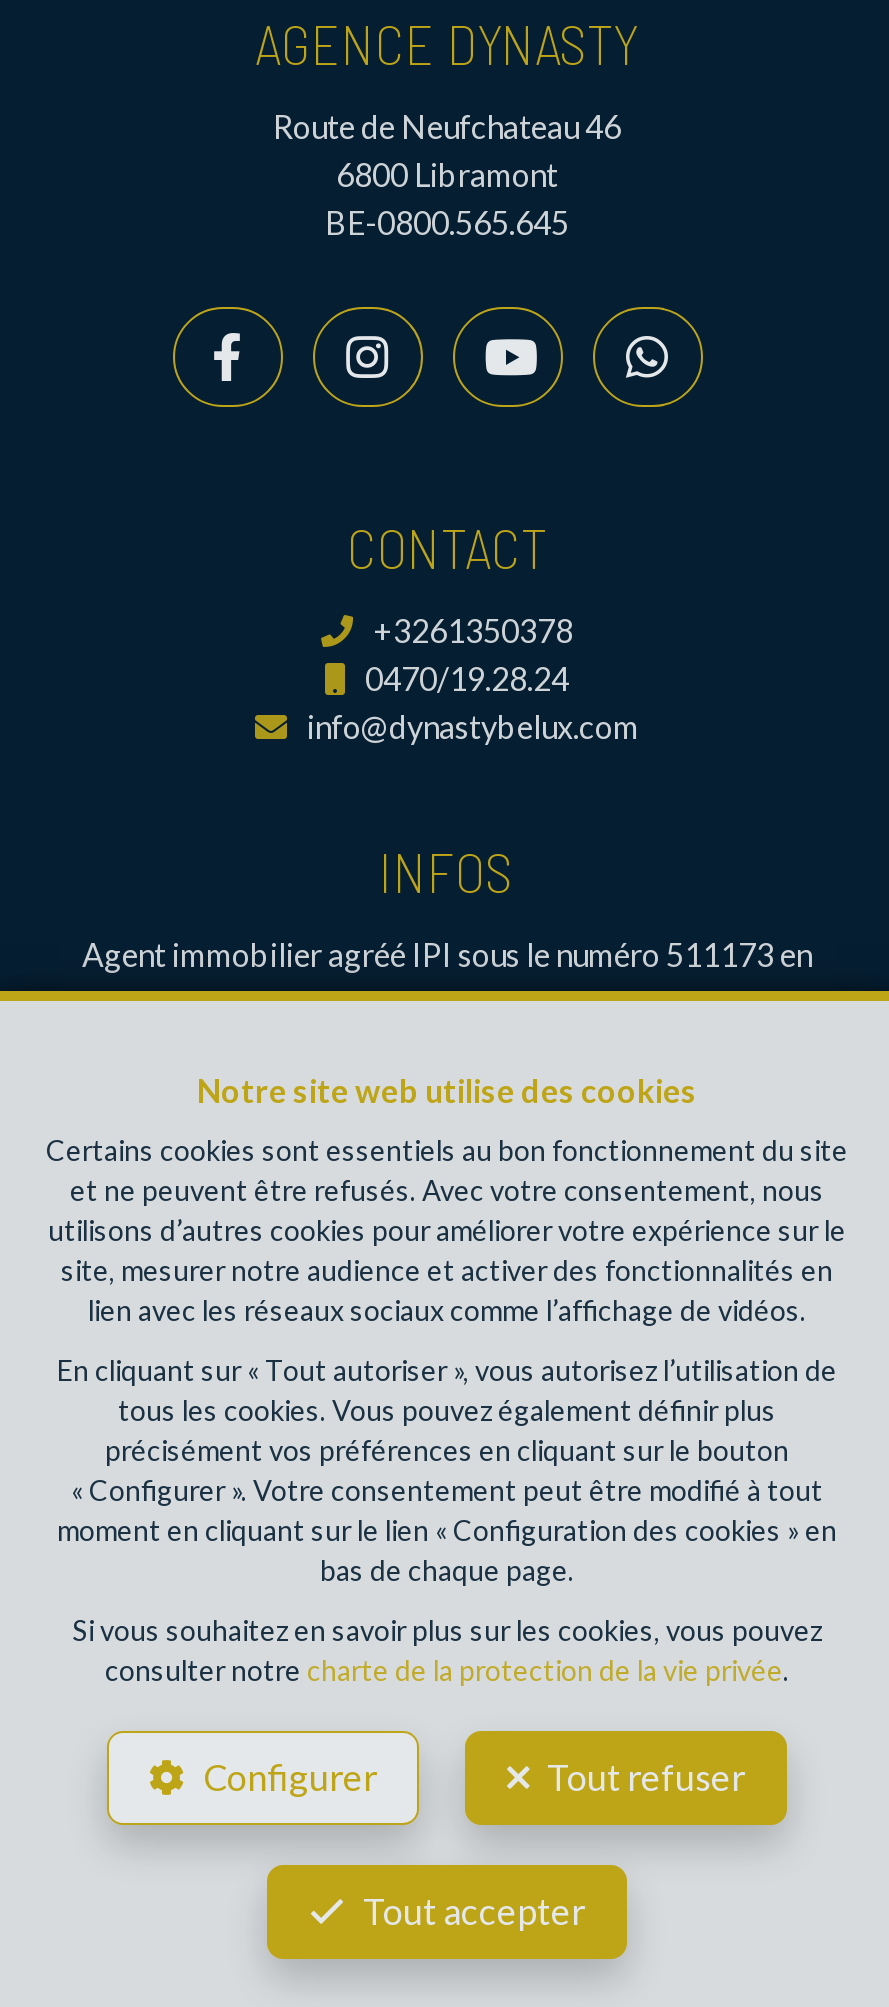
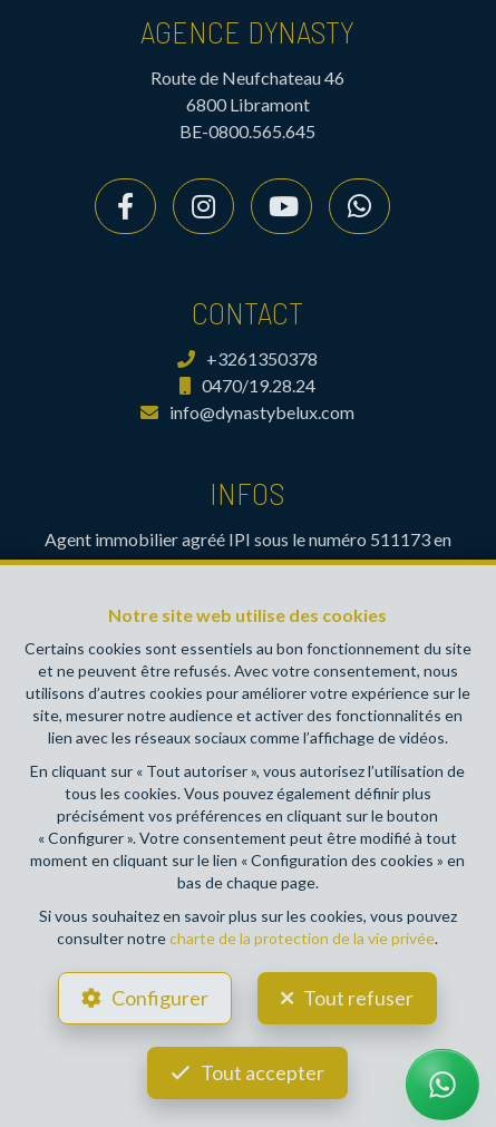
+ [image]
